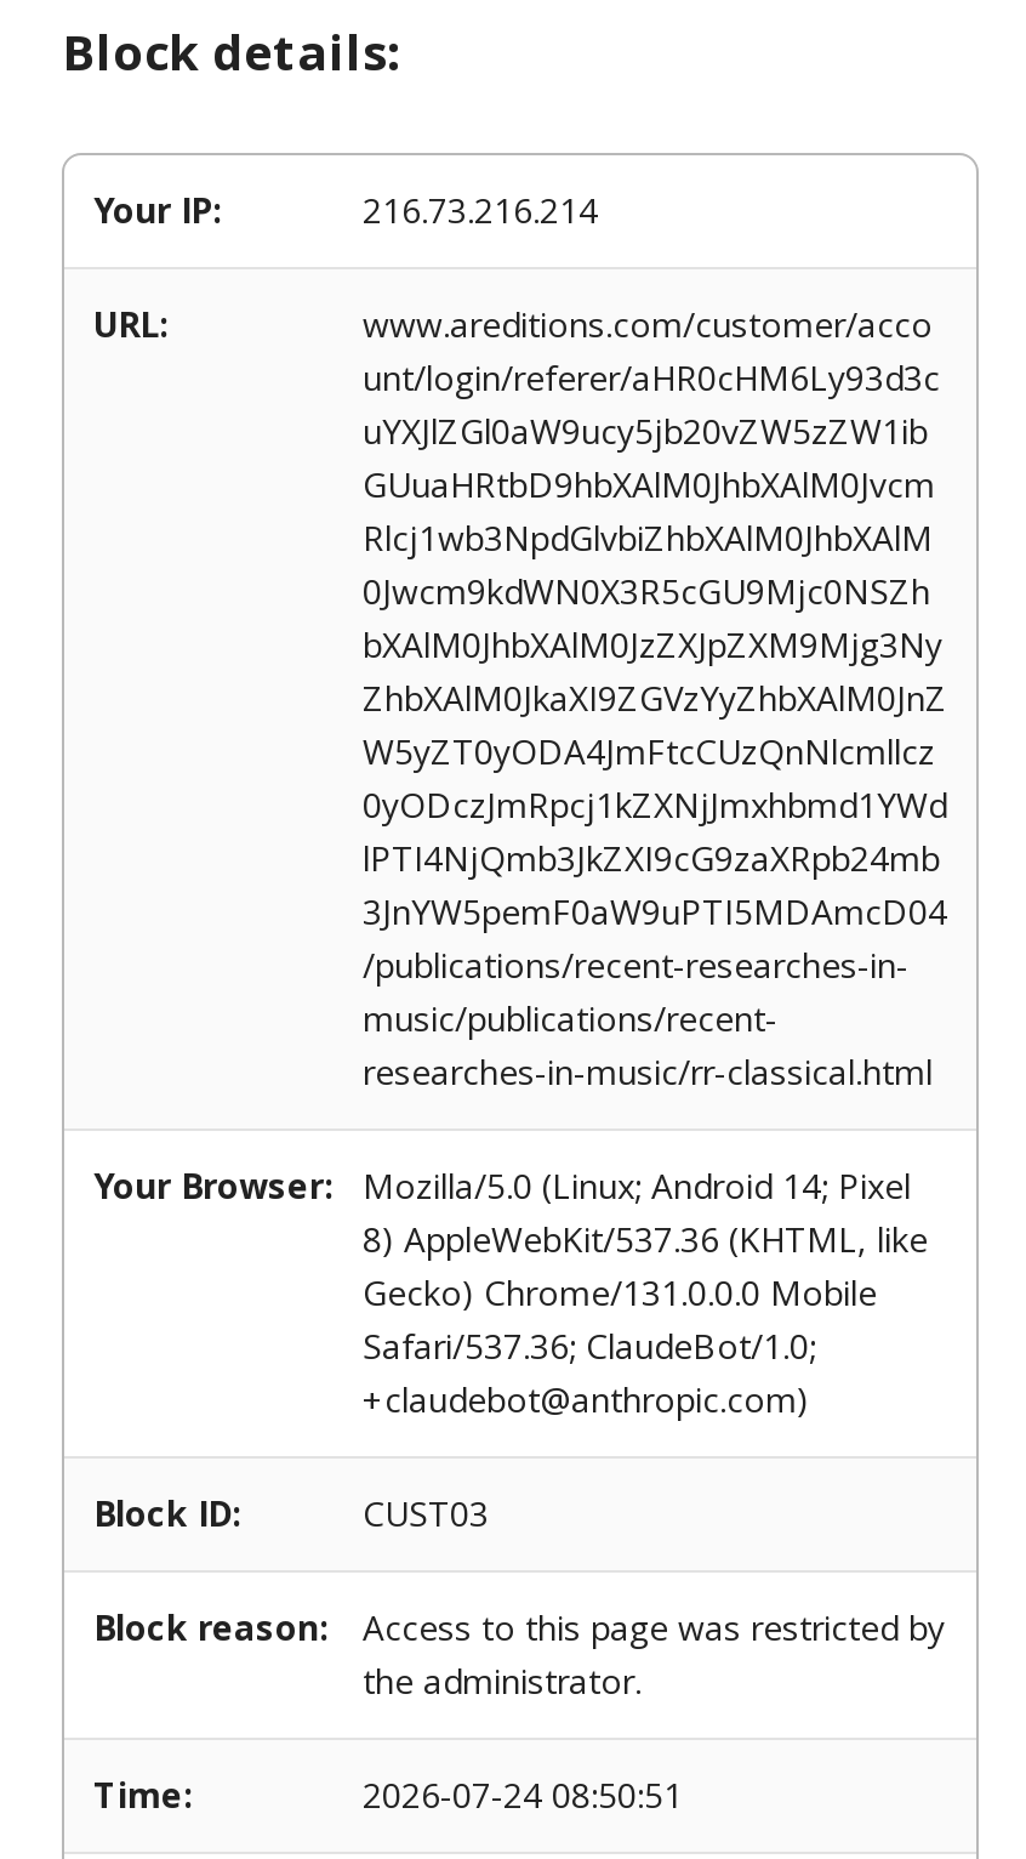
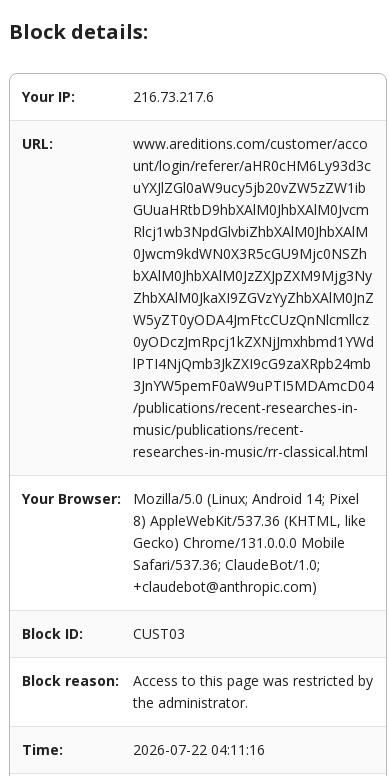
- 216.73.216.214
+ 216.73.217.6

- 2026-07-24 08:50:51
+ 2026-07-22 04:11:16
